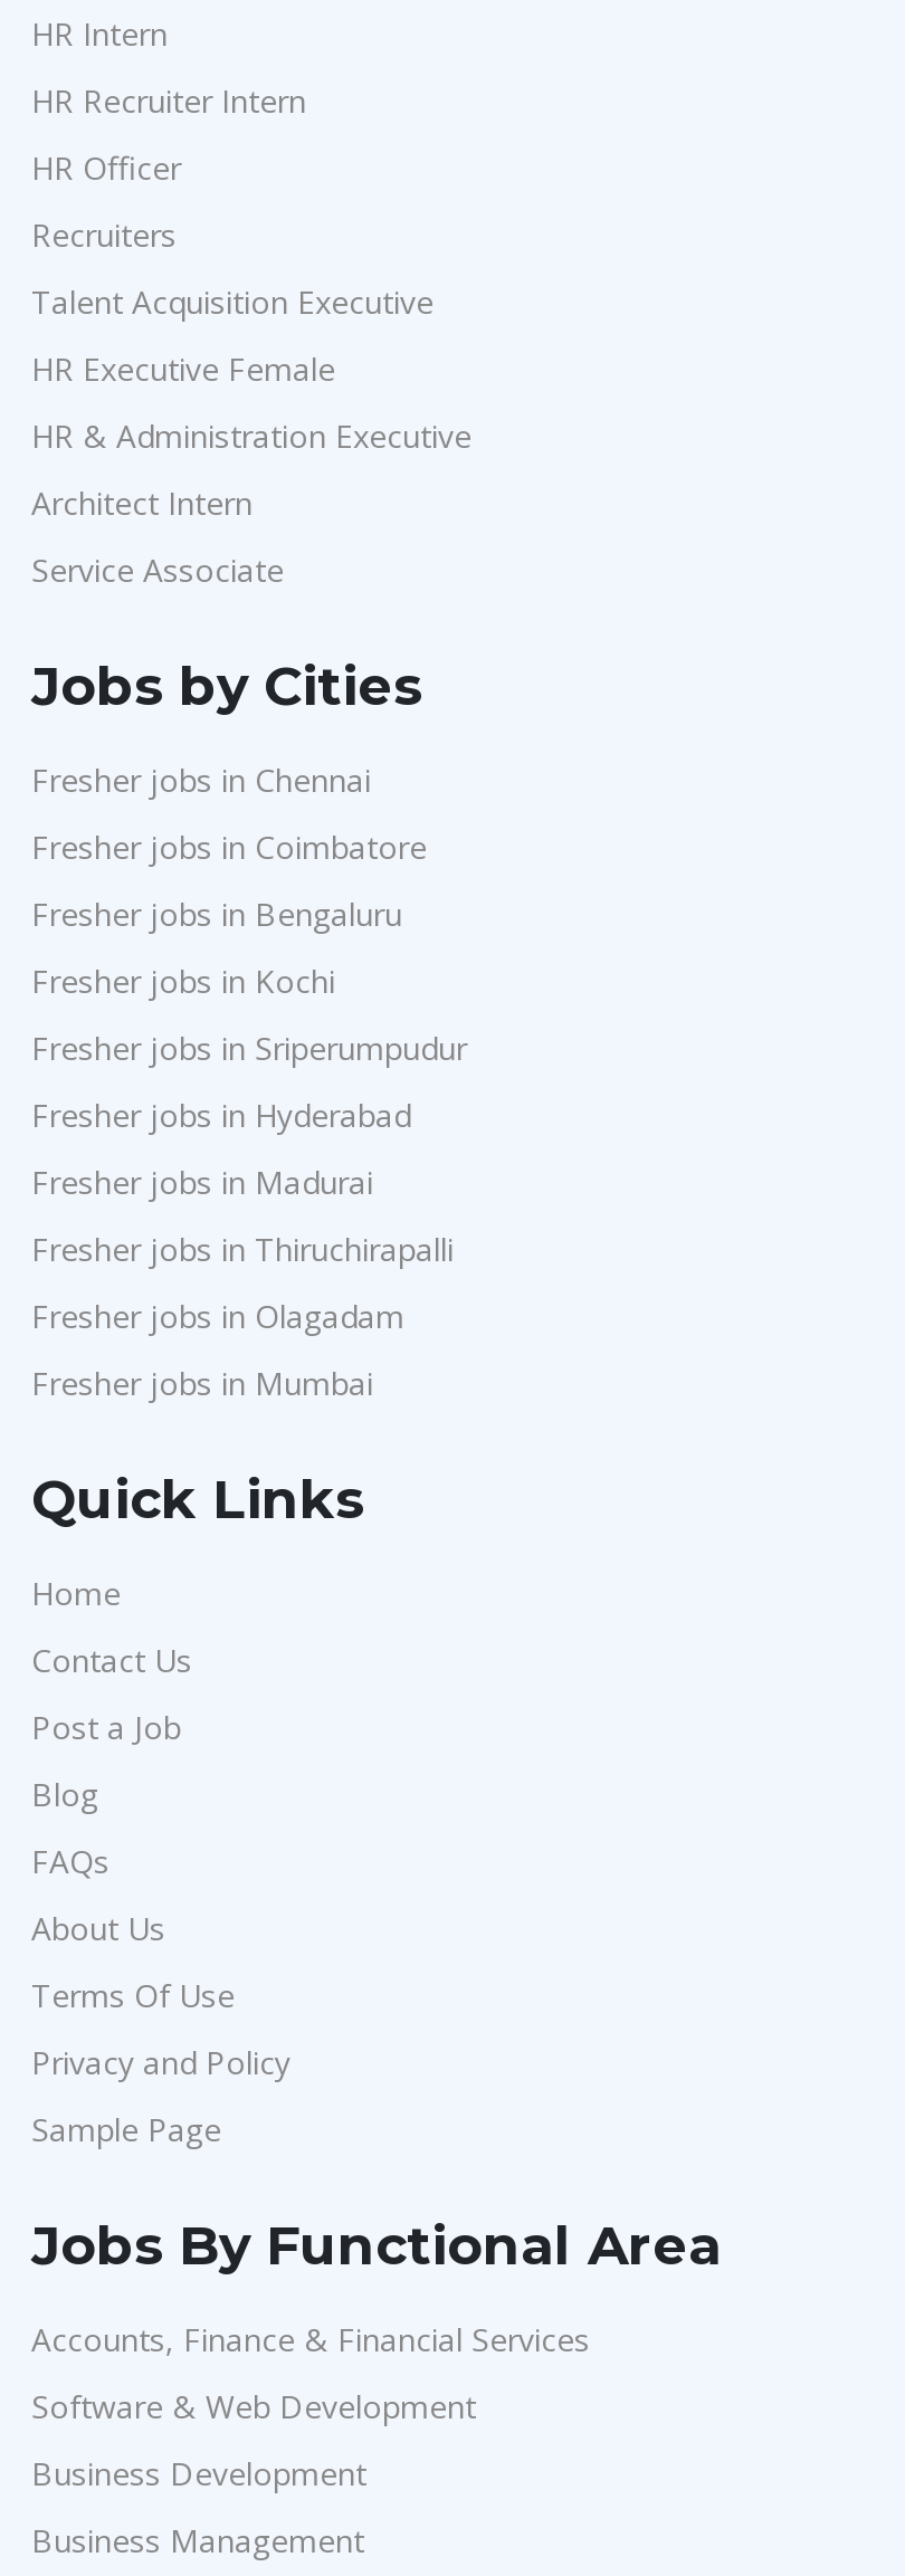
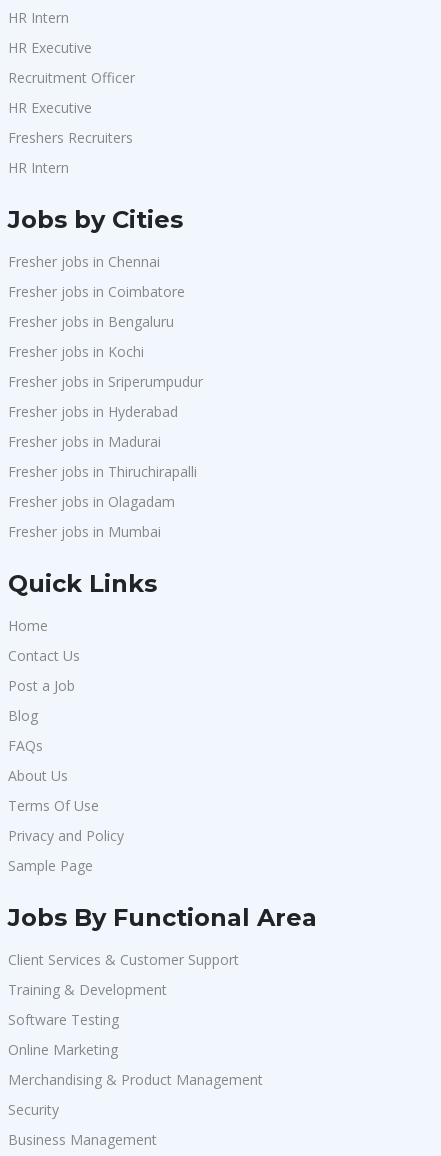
- HR Recruiter Intern
- HR Officer
- Recruiters
- Talent Acquisition Executive
- HR Executive Female
- HR & Administration Executive
- Architect Intern
- Service Associate
+ HR Executive
+ Recruitment Officer
+ HR Executive
+ Freshers Recruiters
+ HR Intern

moved up: Jobs by Cities | Fresher jobs in Chennai | Fresher jobs in Coimbatore | ... | Sample Page | Jobs By Functional Area

- Accounts, Finance & Financial Services
- Software & Web Development
- Business Development
+ Client Services & Customer Support
+ Training & Development
+ Software Testing
+ Online Marketing
+ Merchandising & Product Management
+ Security
